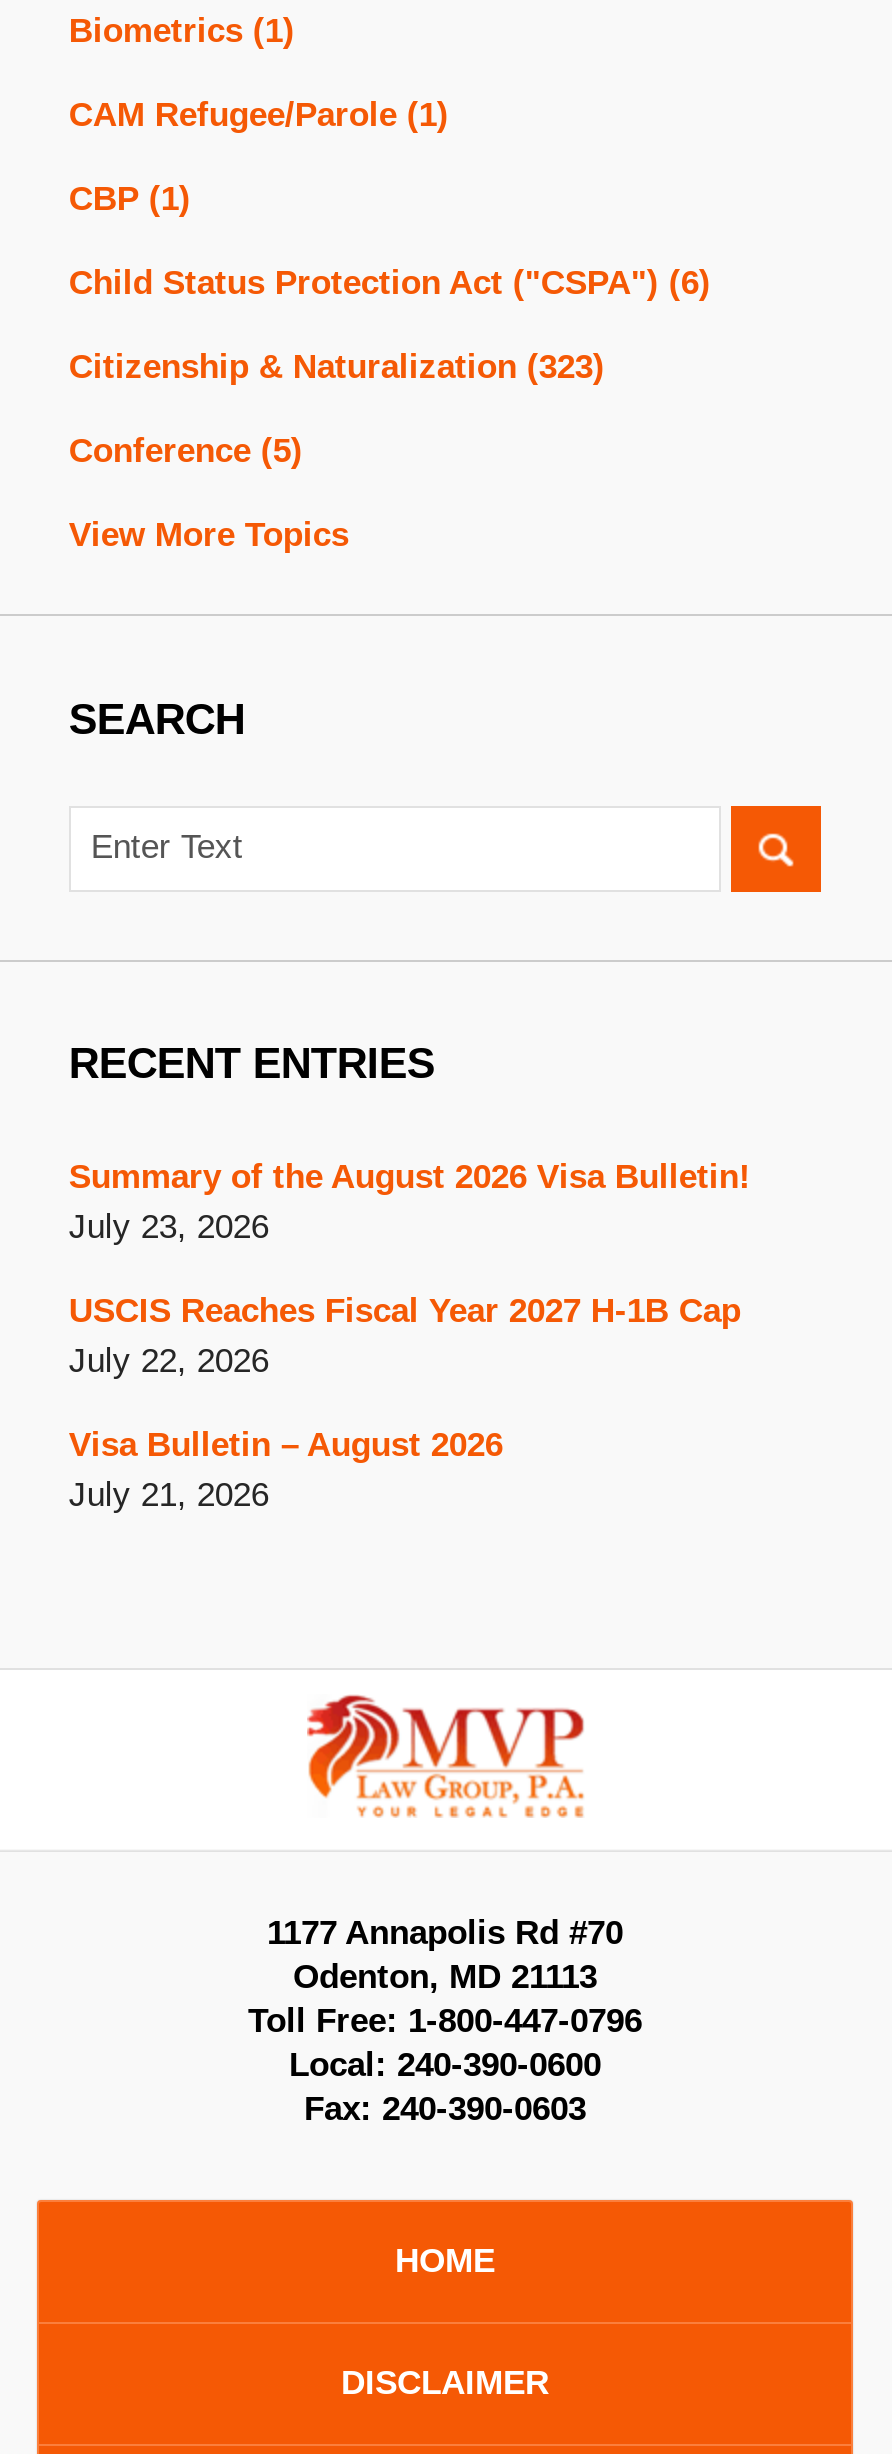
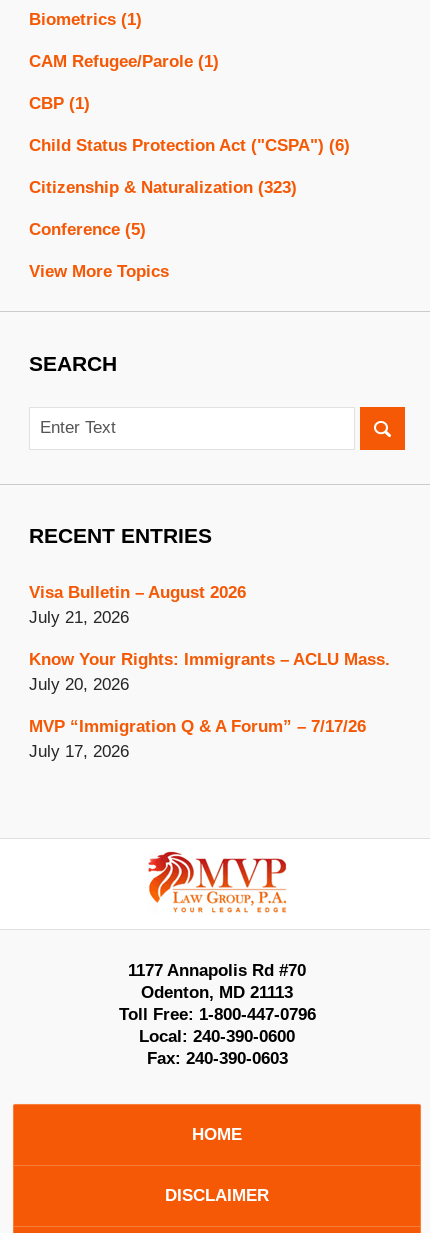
- Summary of the August 2026 Visa Bulletin!
- July 23, 2026
- USCIS Reaches Fiscal Year 2027 H-1B Cap
- July 22, 2026

moved up: Visa Bulletin – August 2026 | July 21, 2026

+ Know Your Rights: Immigrants – ACLU Mass.
+ July 20, 2026
+ MVP “Immigration Q & A Forum” – 7/17/26
+ July 17, 2026
